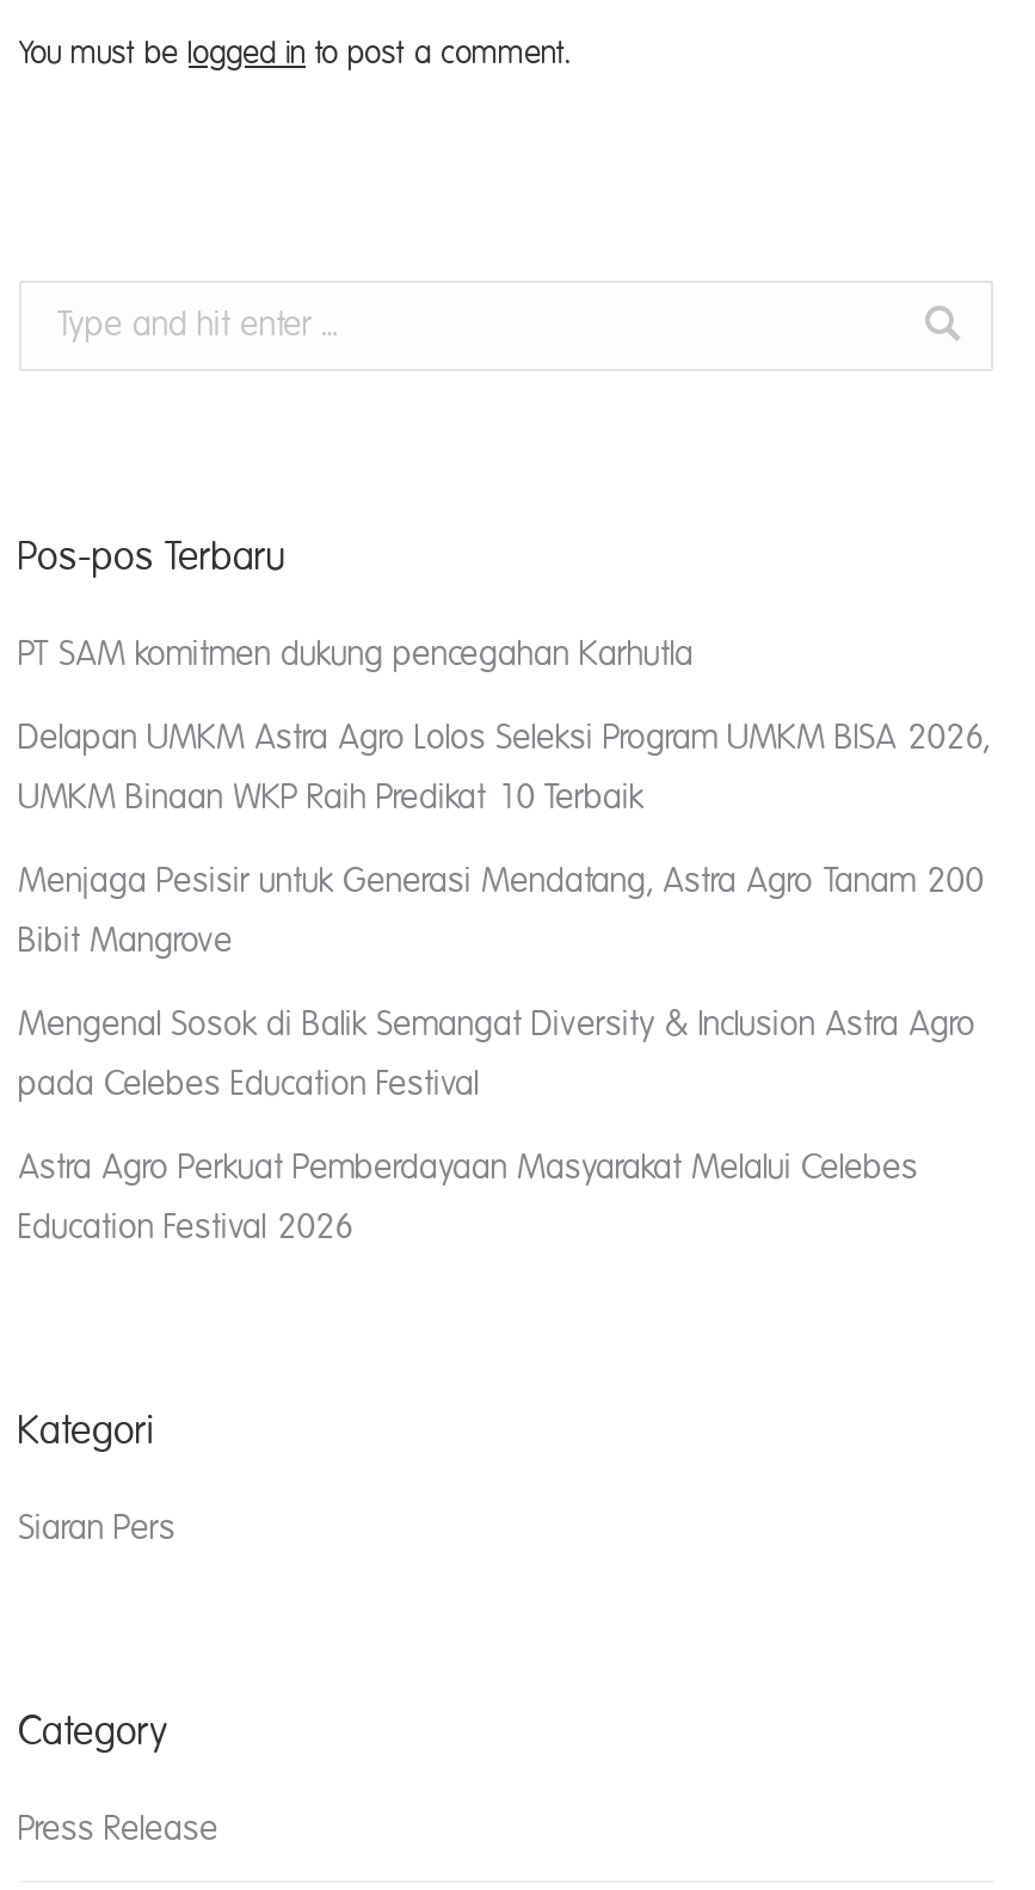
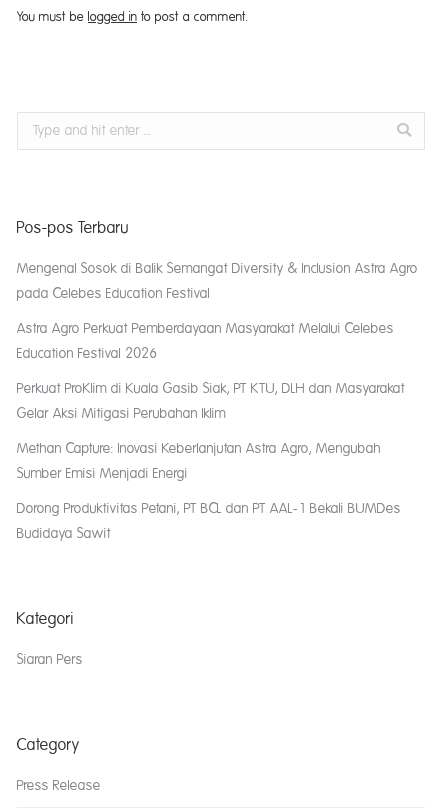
- PT SAM komitmen dukung pencegahan Karhutla
- Delapan UMKM Astra Agro Lolos Seleksi Program UMKM BISA 2026,
- UMKM Binaan WKP Raih Predikat 10 Terbaik
- Menjaga Pesisir untuk Generasi Mendatang, Astra Agro Tanam 200
- Bibit Mangrove

moved up: Mengenal Sosok di Balik Semangat Diversity & Inclusion Astra Agro | pada Celebes Education Festival | Astra Agro Perkuat Pemberdayaan Masyarakat Melalui Celebes | Education Festival 2026

+ Perkuat ProKlim di Kuala Gasib Siak, PT KTU, DLH dan Masyarakat
+ Gelar Aksi Mitigasi Perubahan Iklim
+ Methan Capture: Inovasi Keberlanjutan Astra Agro, Mengubah
+ Sumber Emisi Menjadi Energi
+ Dorong Produktivitas Petani, PT BCL dan PT AAL-1 Bekali BUMDes
+ Budidaya Sawit
